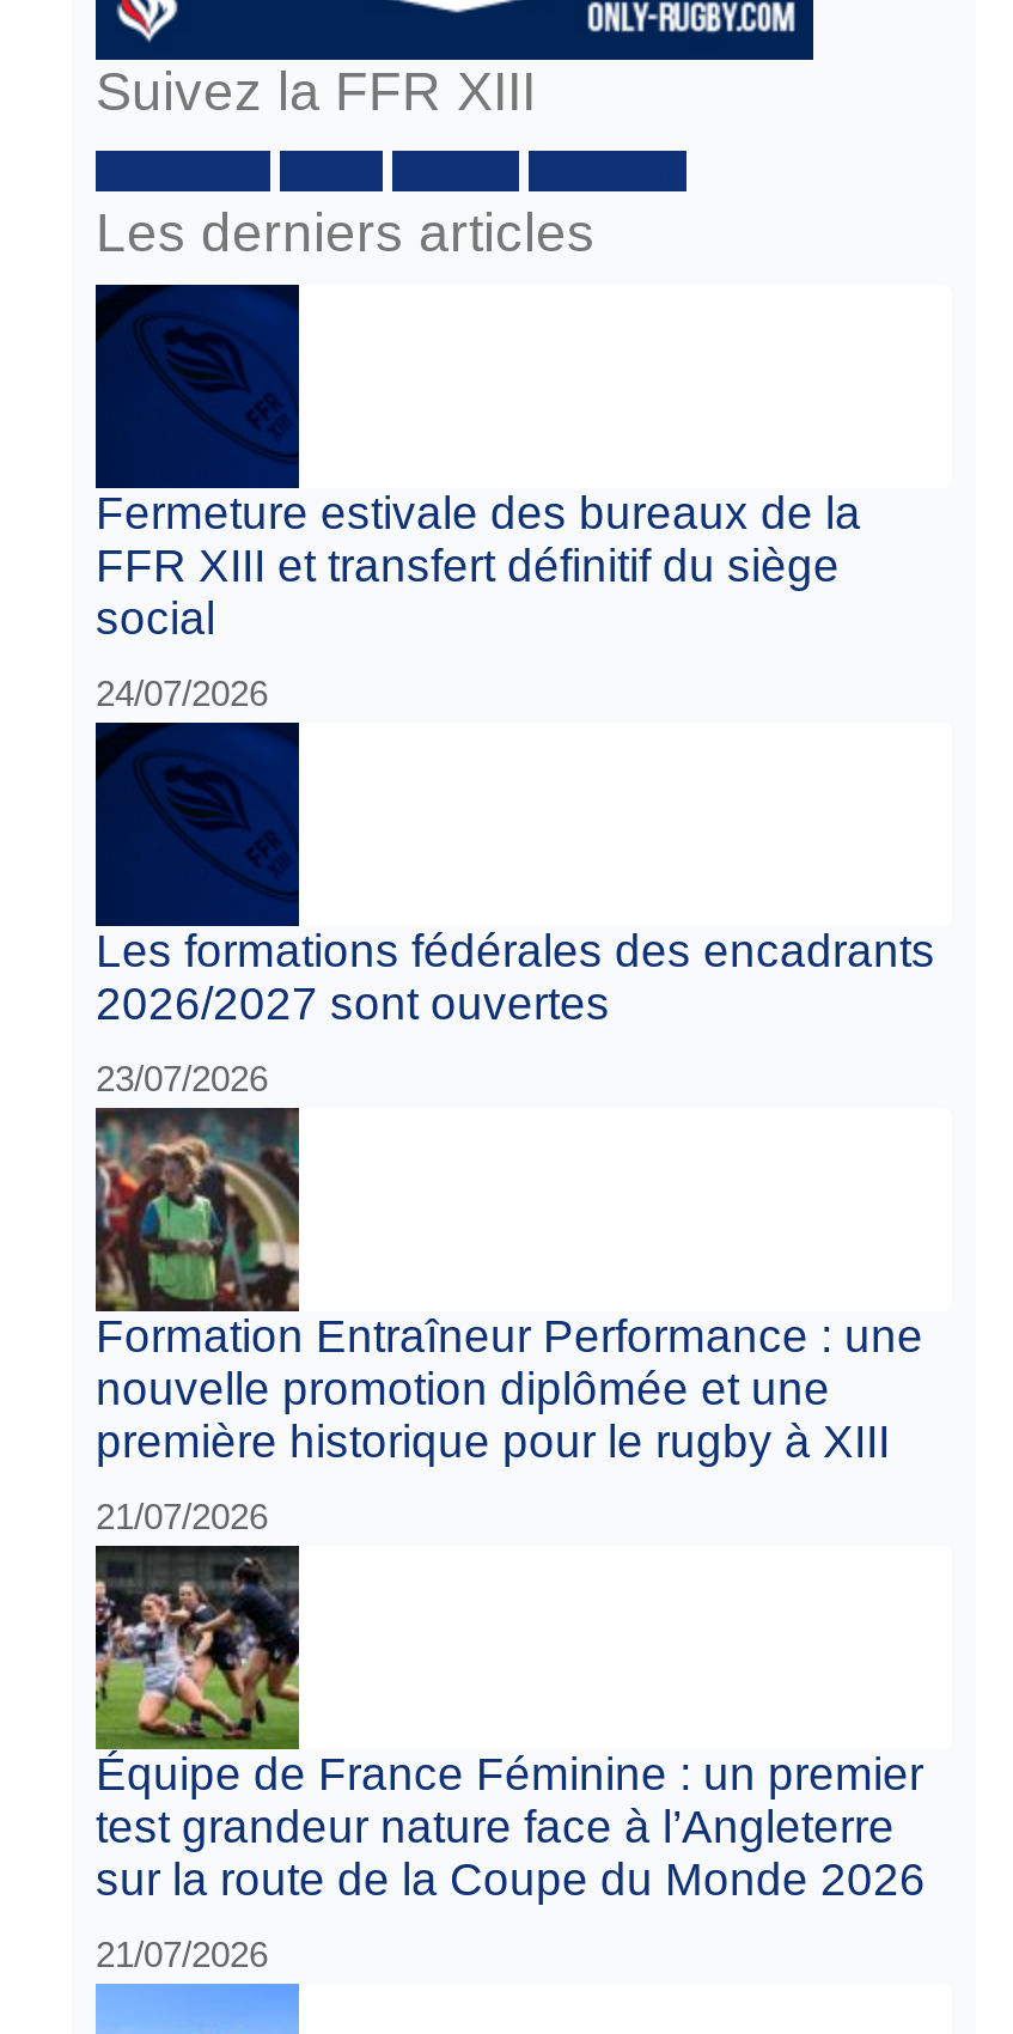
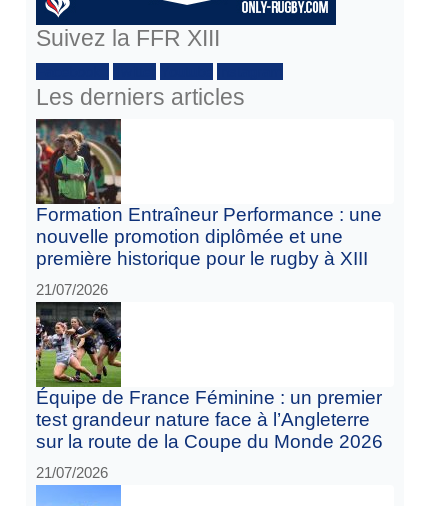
- [image]
- Fermeture estivale des bureaux de la
- FFR XIII et transfert définitif du siège
- social
- 24/07/2026

- [image]
- Les formations fédérales des encadrants
- 2026/2027 sont ouvertes
- 23/07/2026
